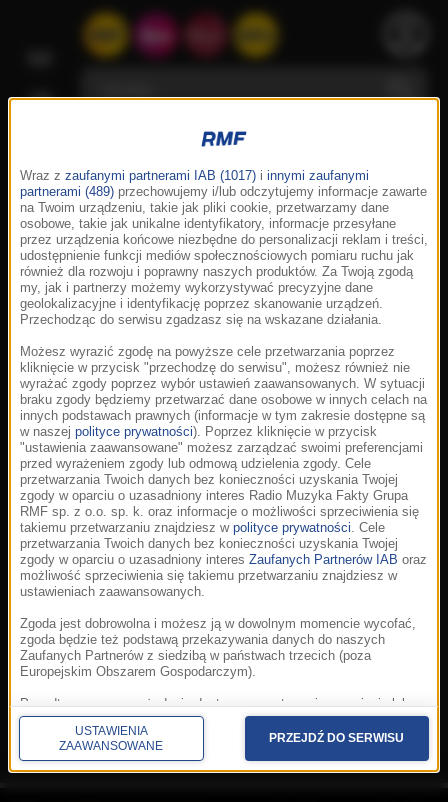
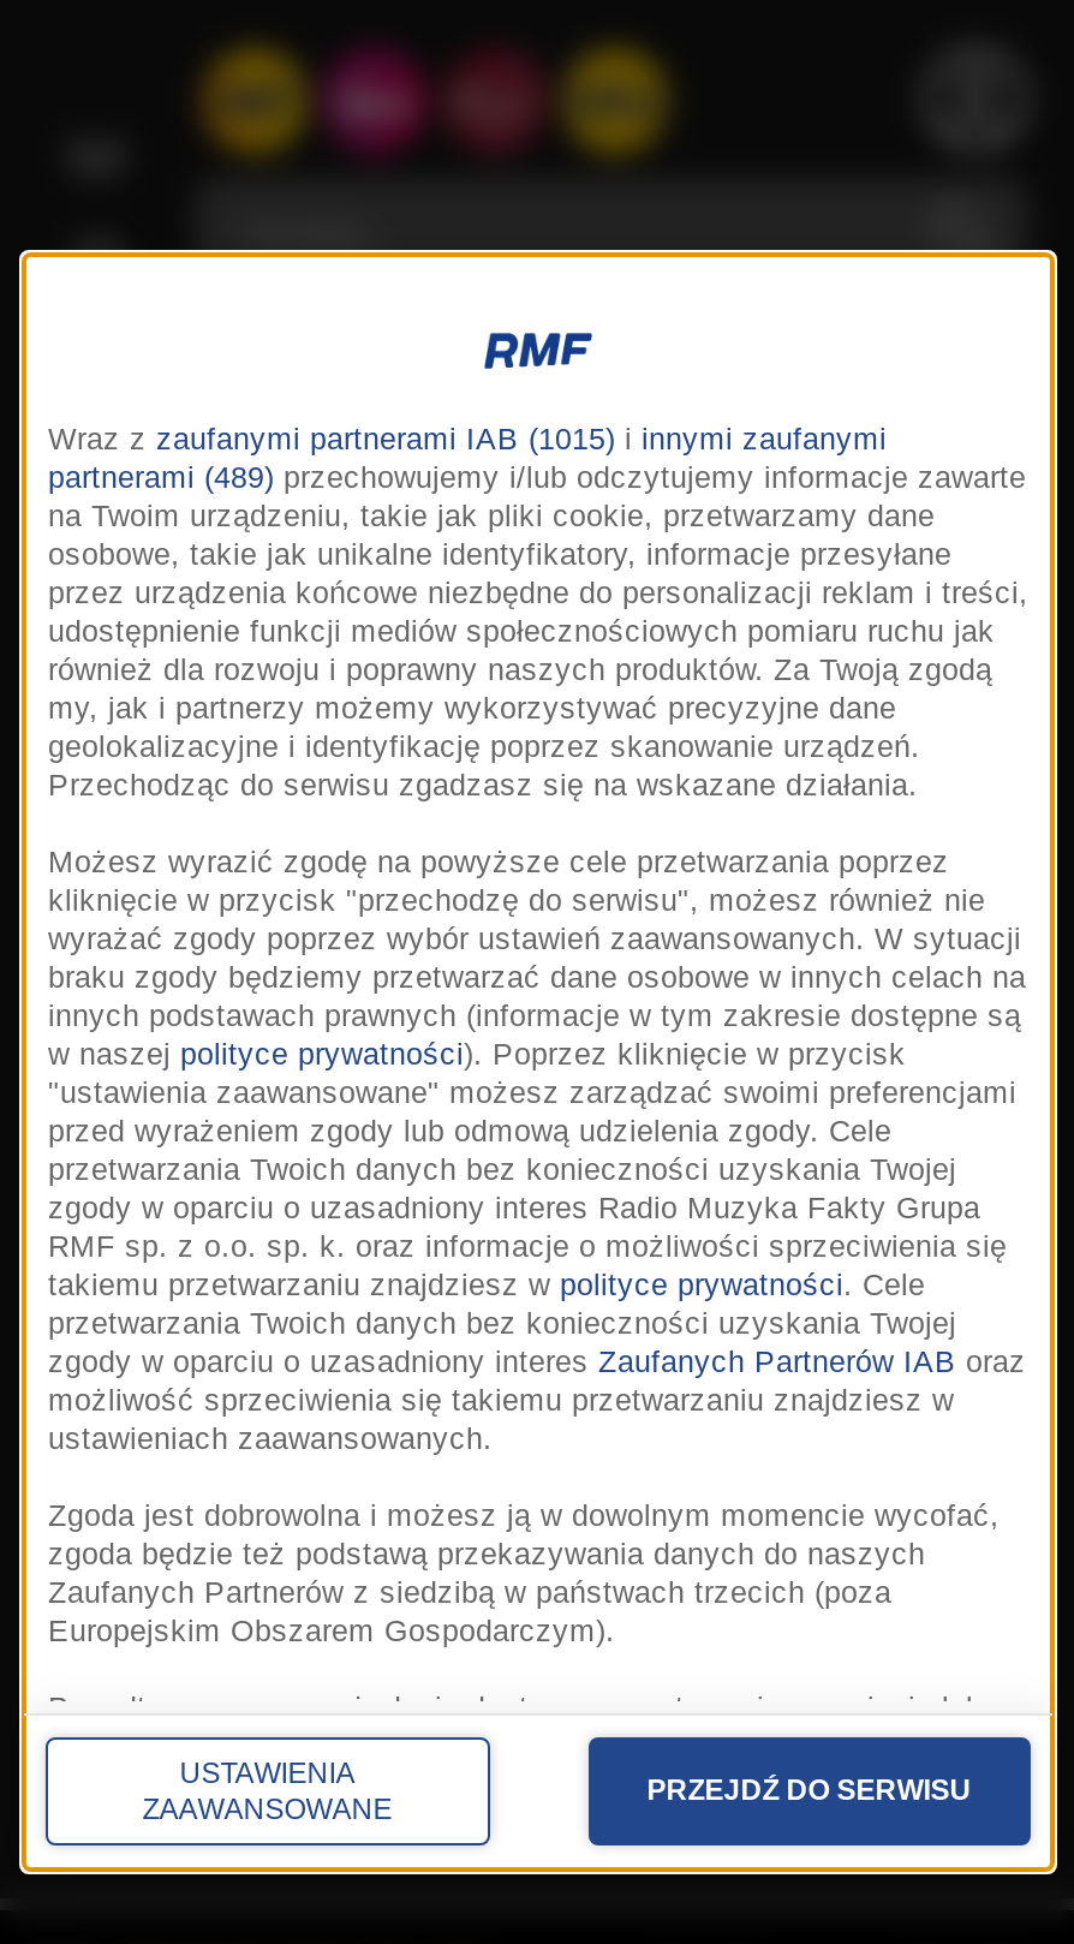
- Wraz z zaufanymi partnerami IAB (1017) i innymi zaufanymi
+ Wraz z zaufanymi partnerami IAB (1015) i innymi zaufanymi
